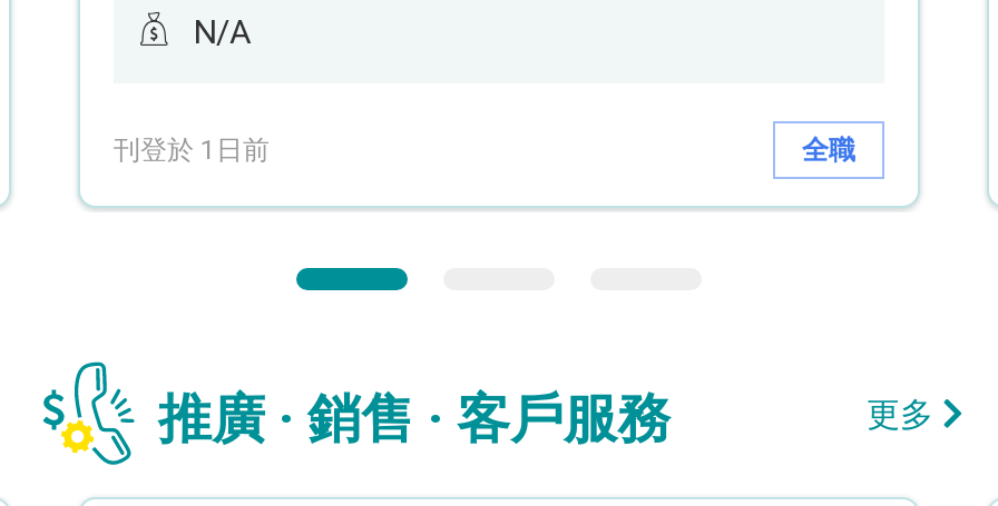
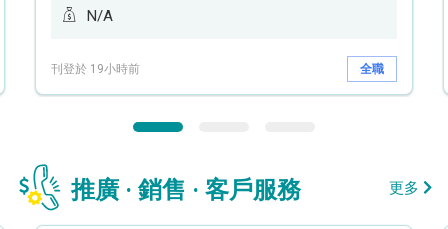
- 刊登於 1日前
+ 刊登於 19小時前
